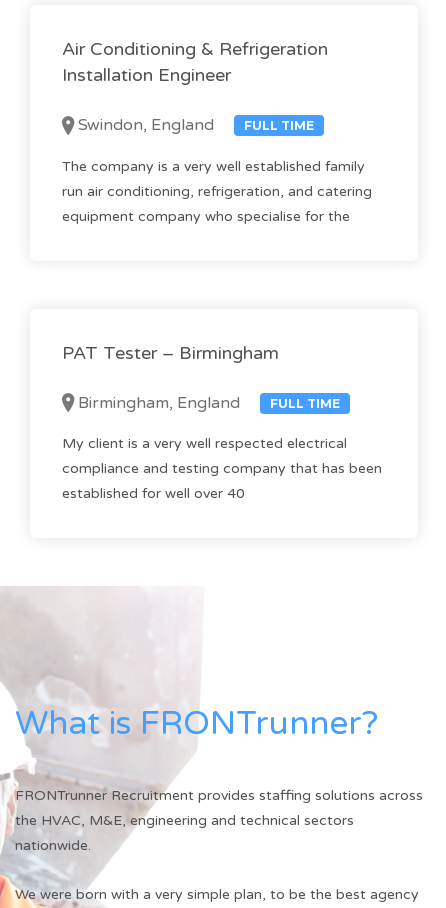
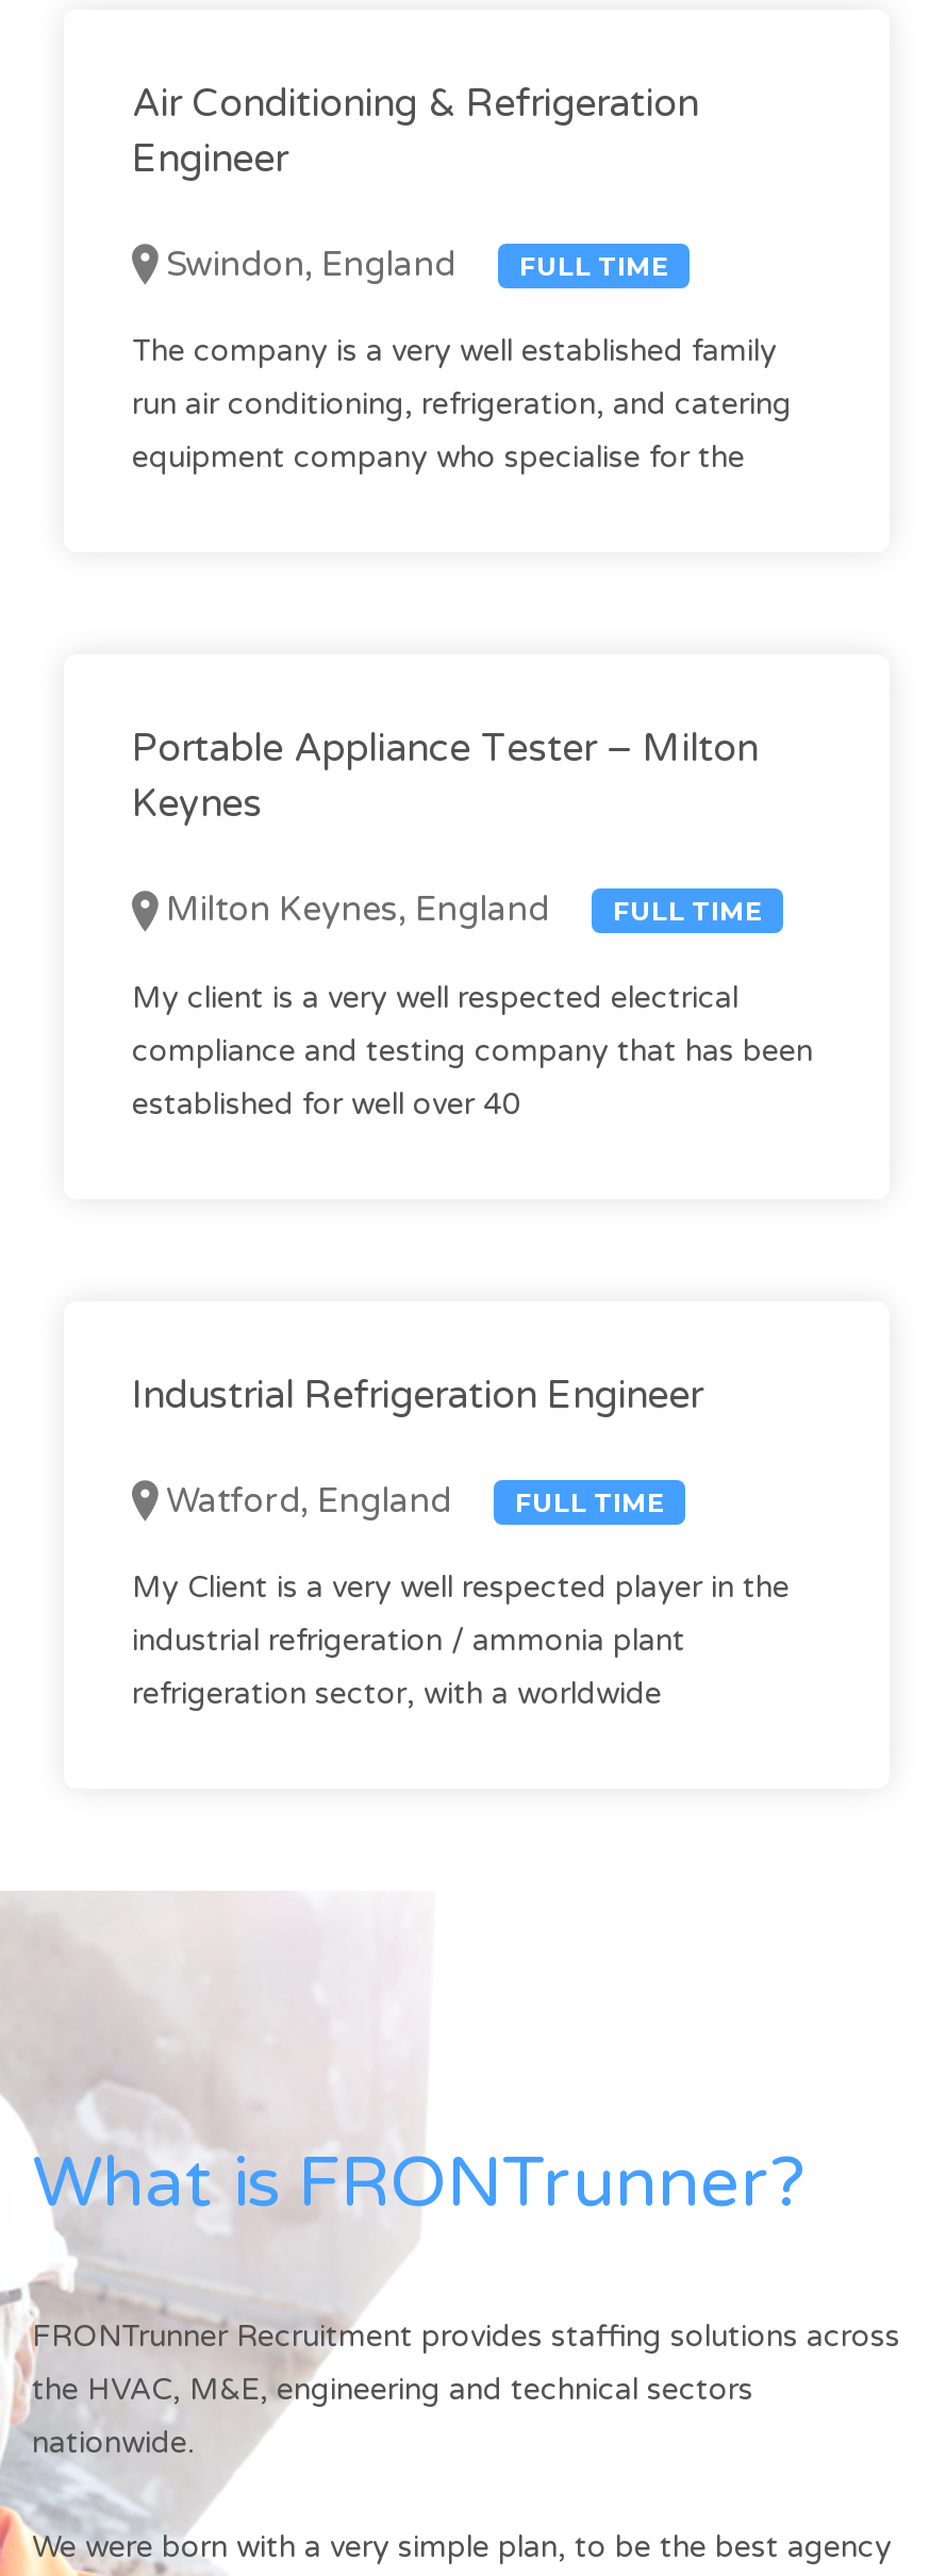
- Installation Engineer
+ Engineer

- PAT Tester – Birmingham
+ Portable Appliance Tester – Milton
+ Keynes

- Birmingham, England
+ Milton Keynes, England

+ Industrial Refrigeration Engineer
+ Watford, England
+ FULL TIME
+ My Client is a very well respected player in the
+ industrial refrigeration / ammonia plant
+ refrigeration sector, with a worldwide
